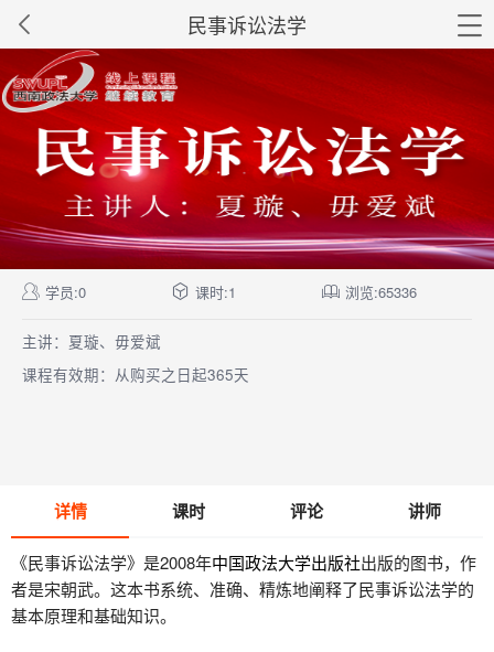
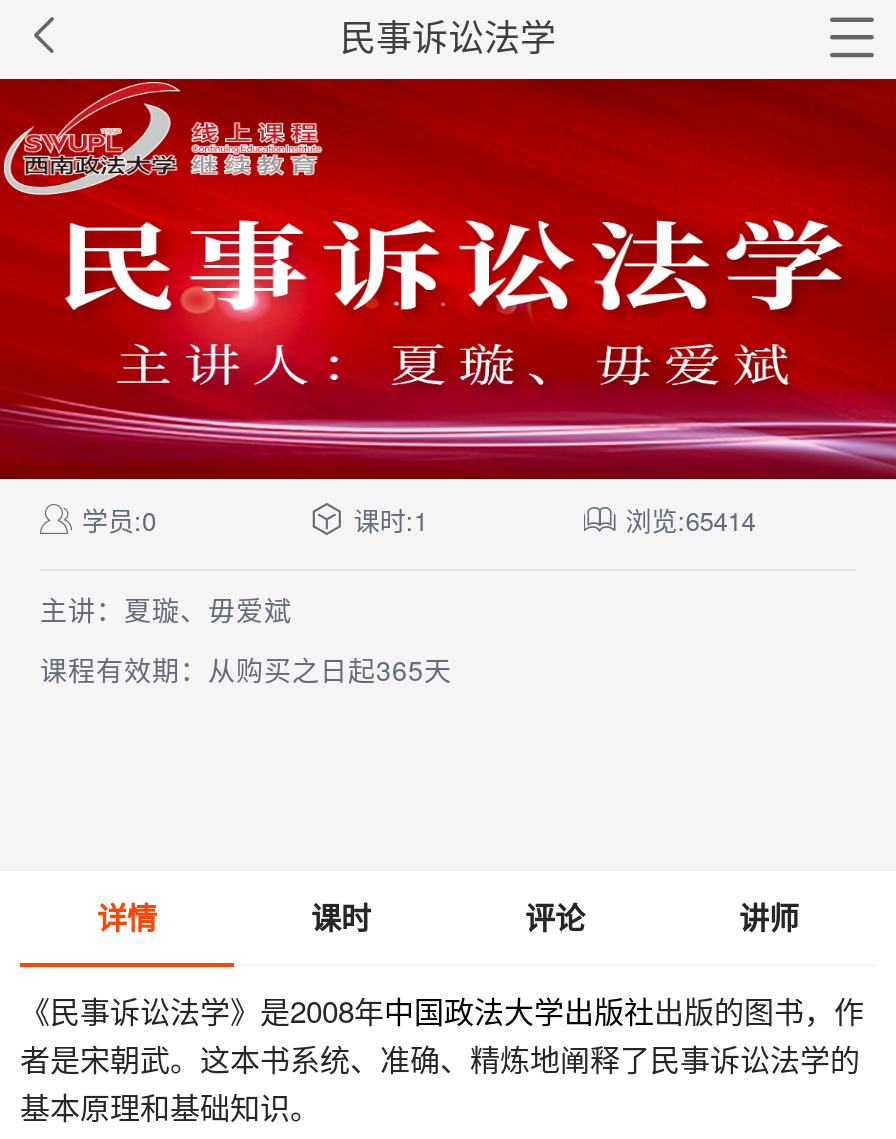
- 浏览:65336
+ 浏览:65414
